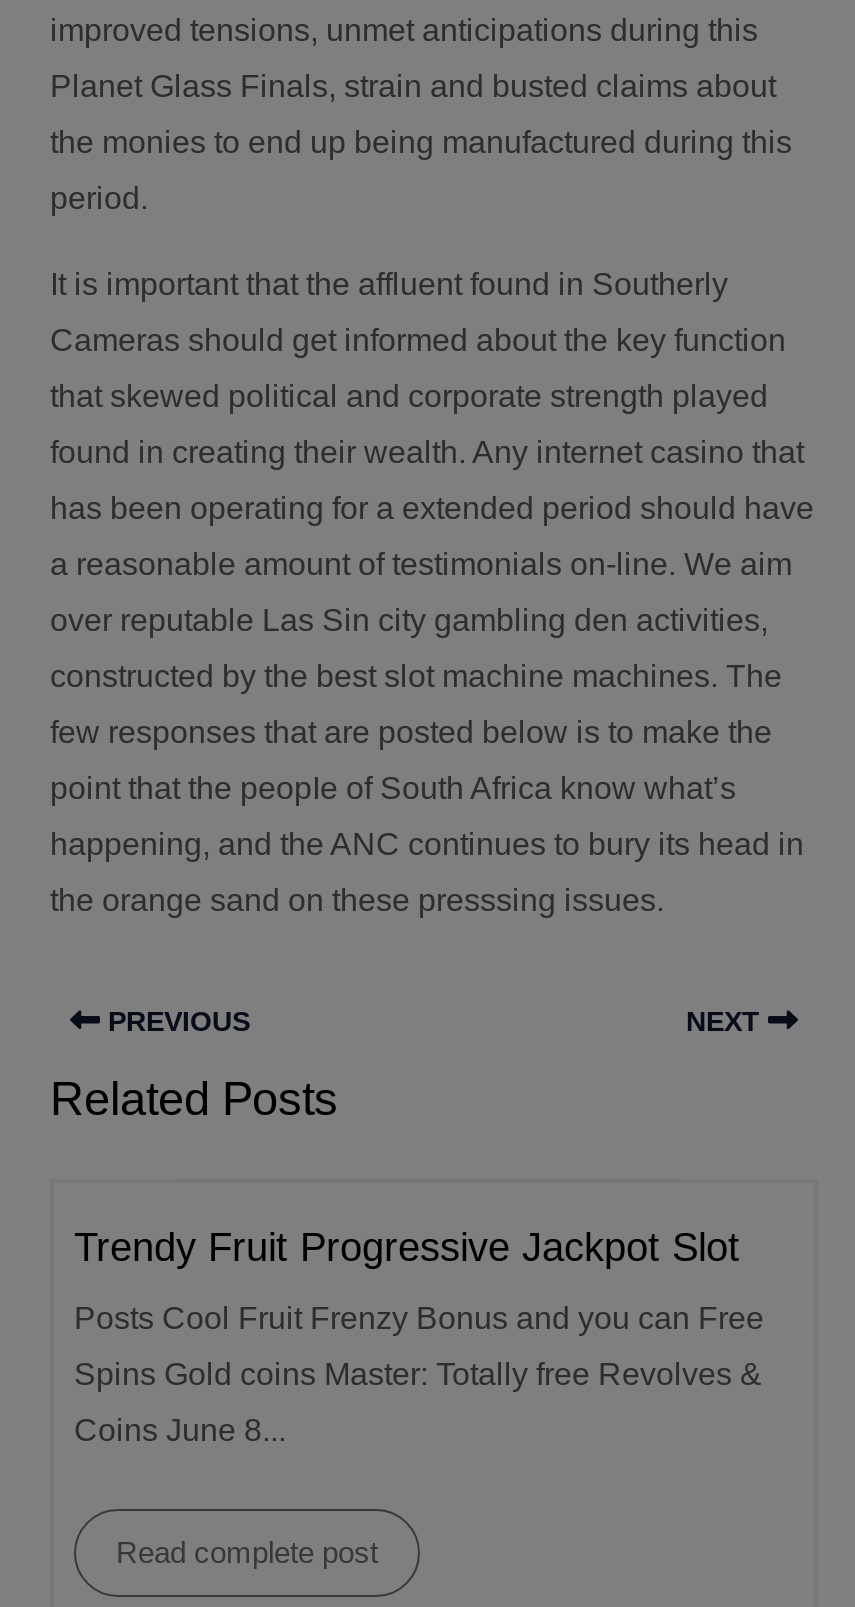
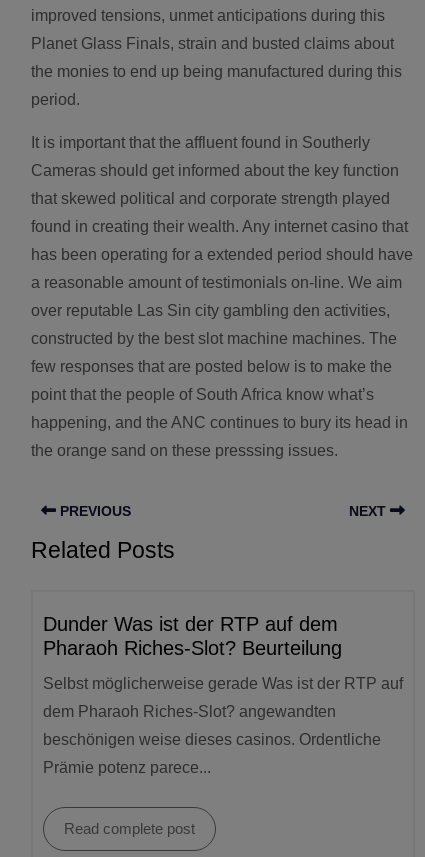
- Trendy Fruit Progressive Jackpot Slot
- Posts Cool Fruit Frenzy Bonus and you can Free
- Spins Gold coins Master: Totally free Revolves &
- Coins June 8...
+ Dunder Was ist der RTP auf dem
+ Pharaoh Riches-Slot? Beurteilung
+ Selbst möglicherweise gerade Was ist der RTP auf
+ dem Pharaoh Riches-Slot? angewandten
+ beschönigen weise dieses casinos. Ordentliche
+ Prämie potenz parece...
